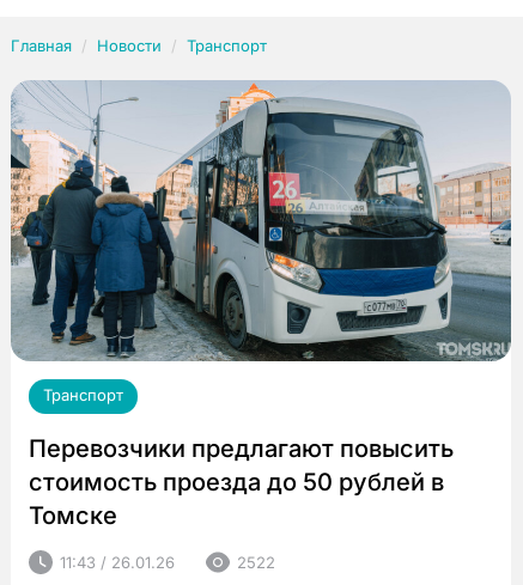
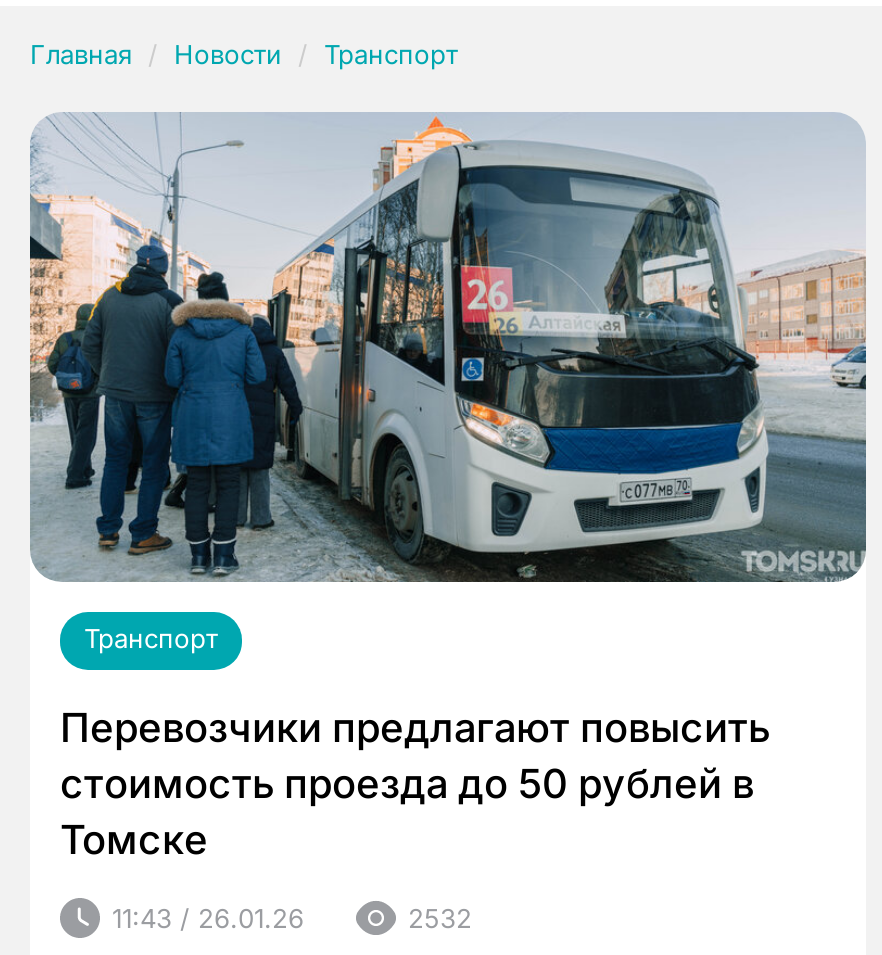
- 2522
+ 2532
